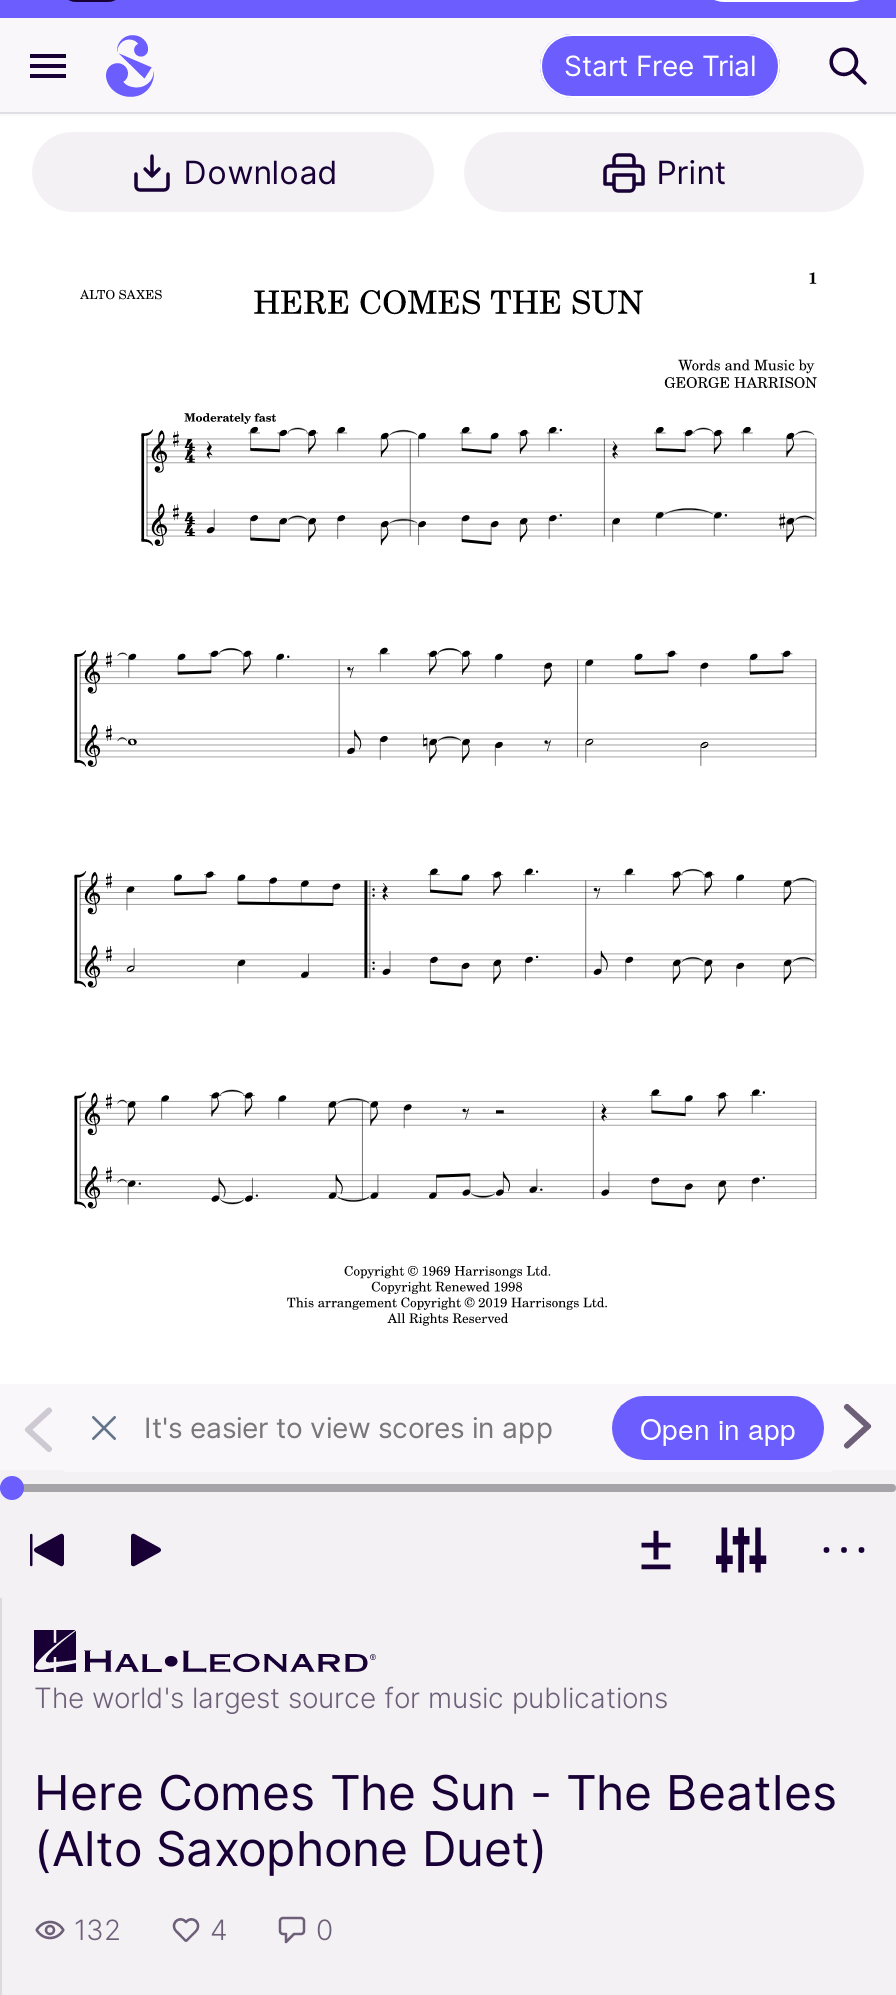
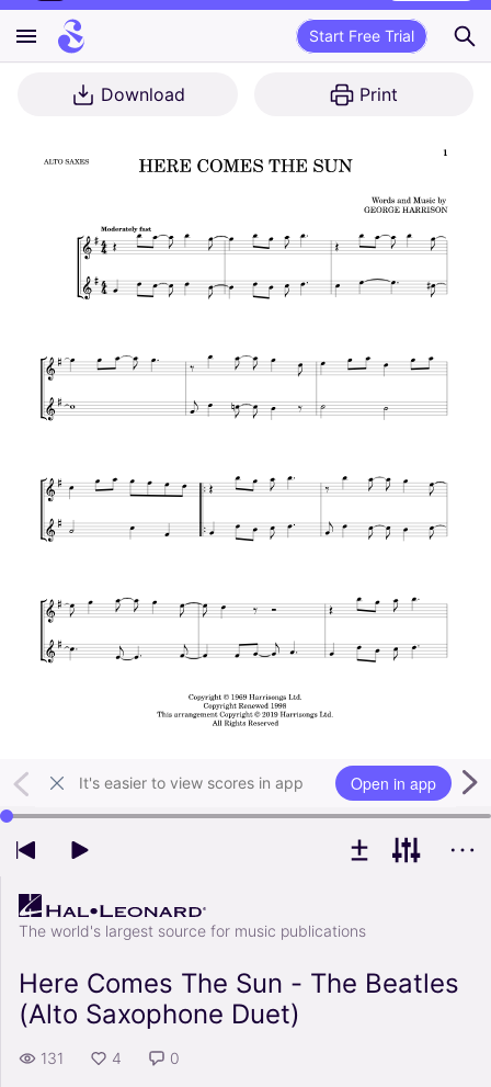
- 132
+ 131
